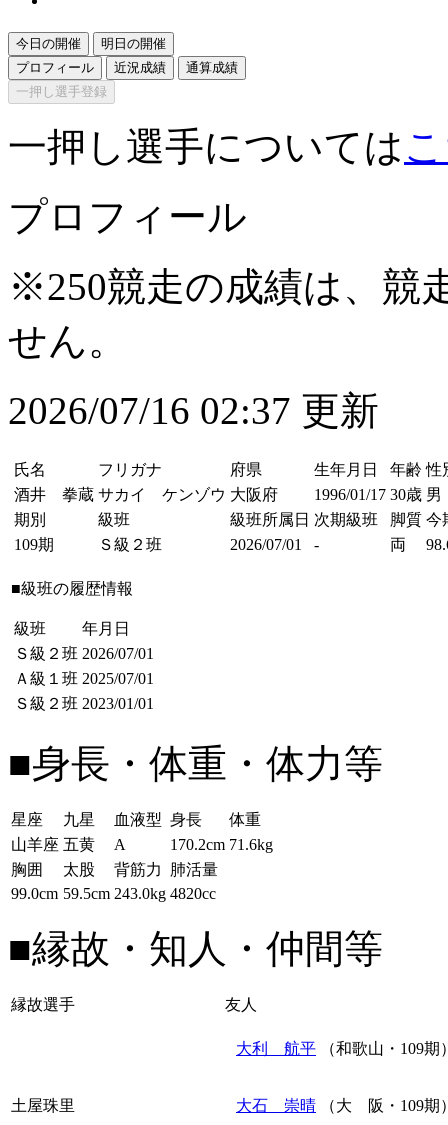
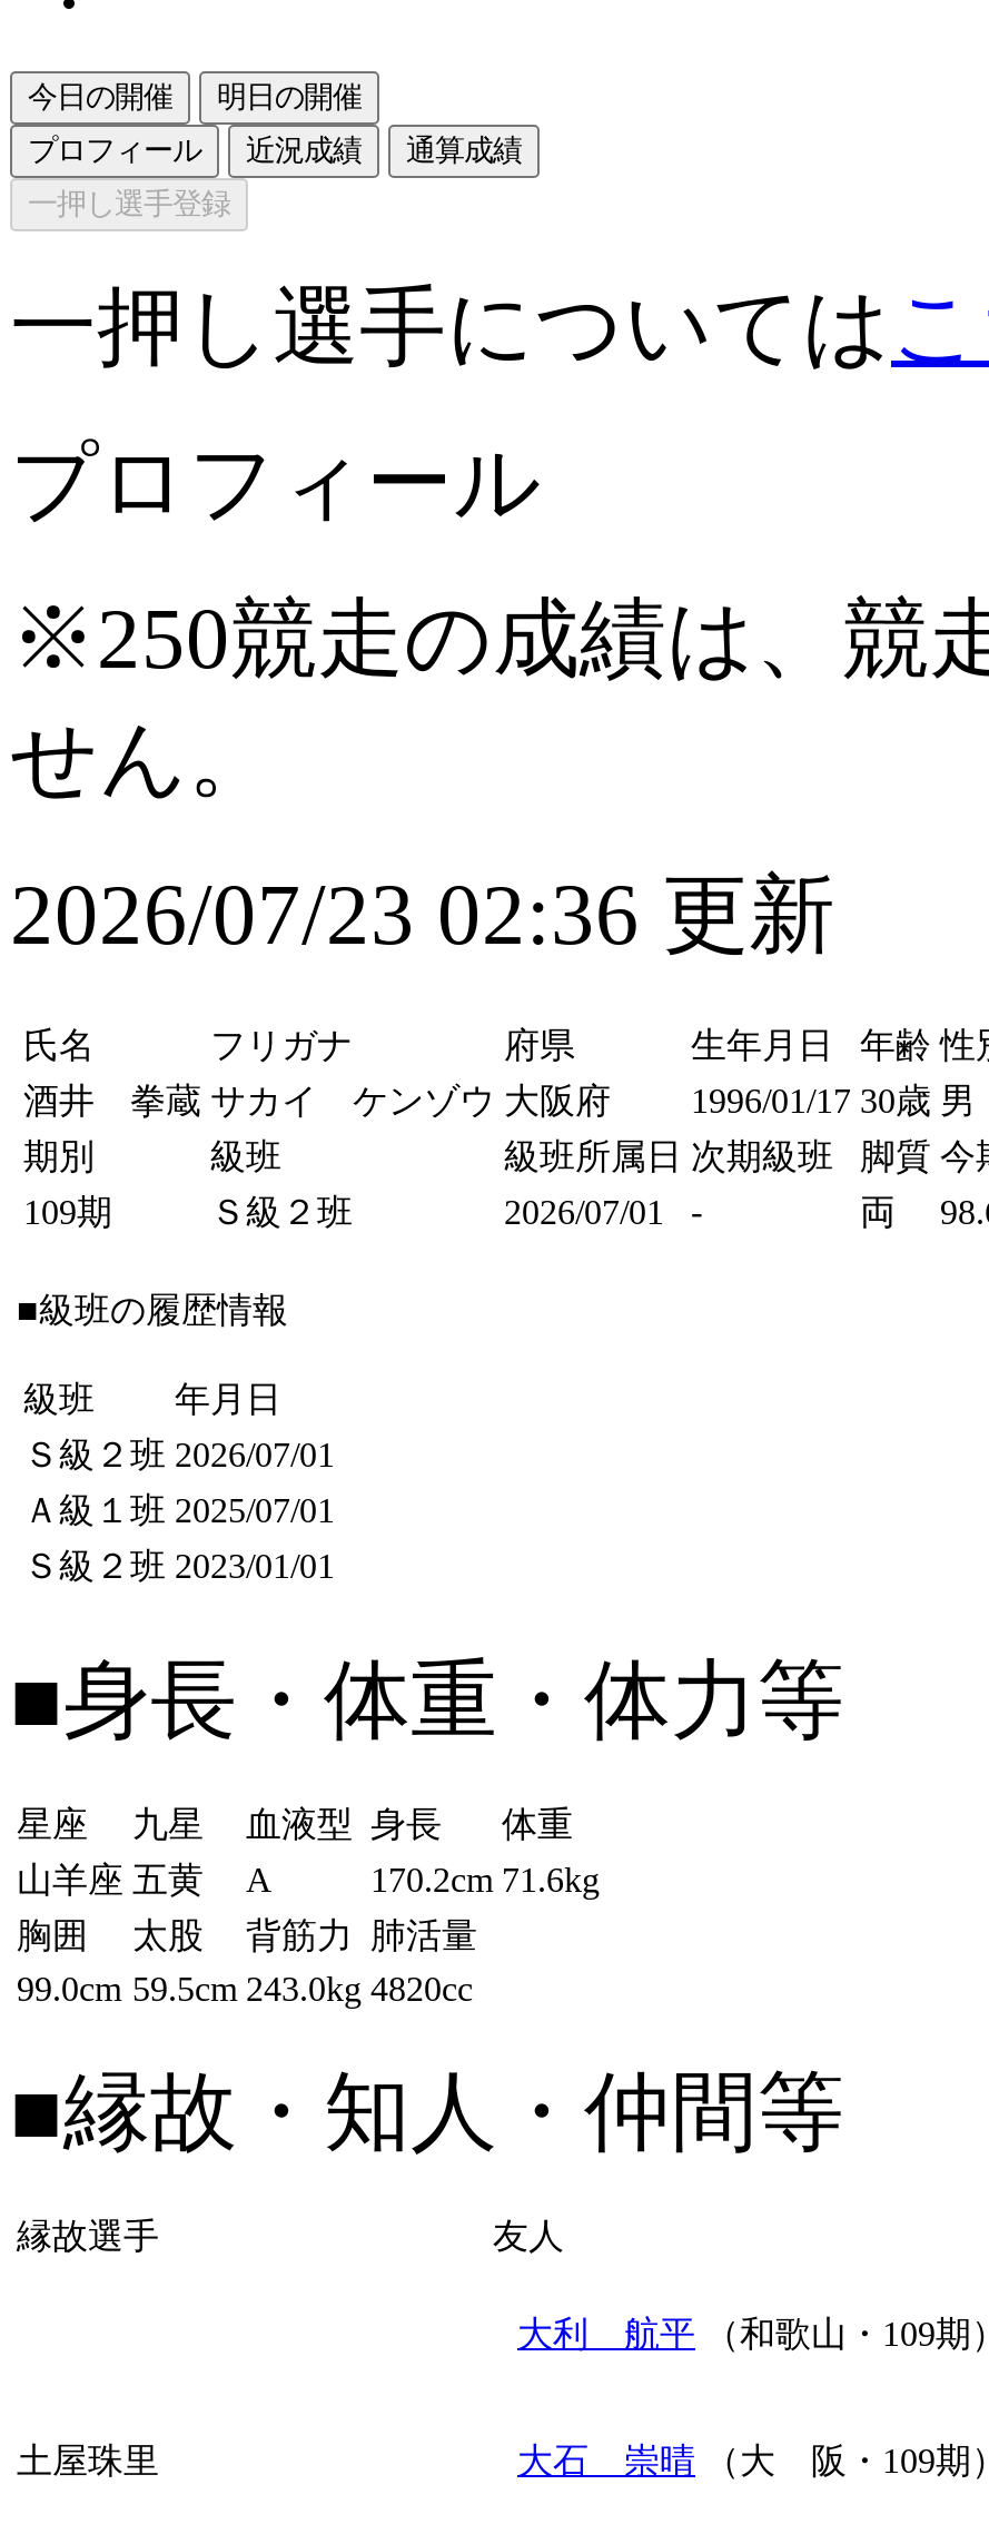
- 2026/07/16 02:37 更新
+ 2026/07/23 02:36 更新
